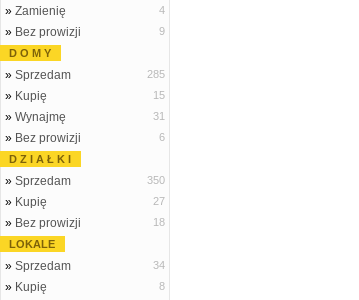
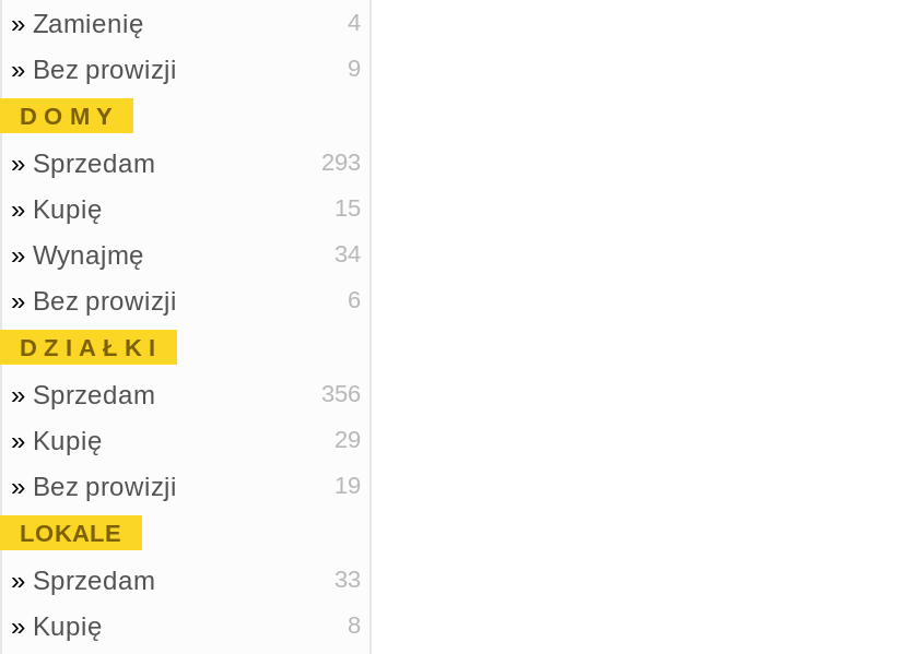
- 285
+ 293

- 31
+ 34

- 350
+ 356

- 27
+ 29

- 18
+ 19

- 34
+ 33
